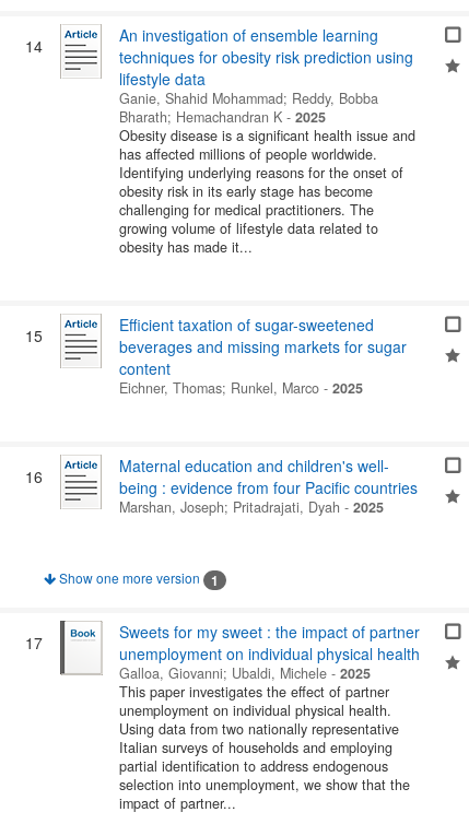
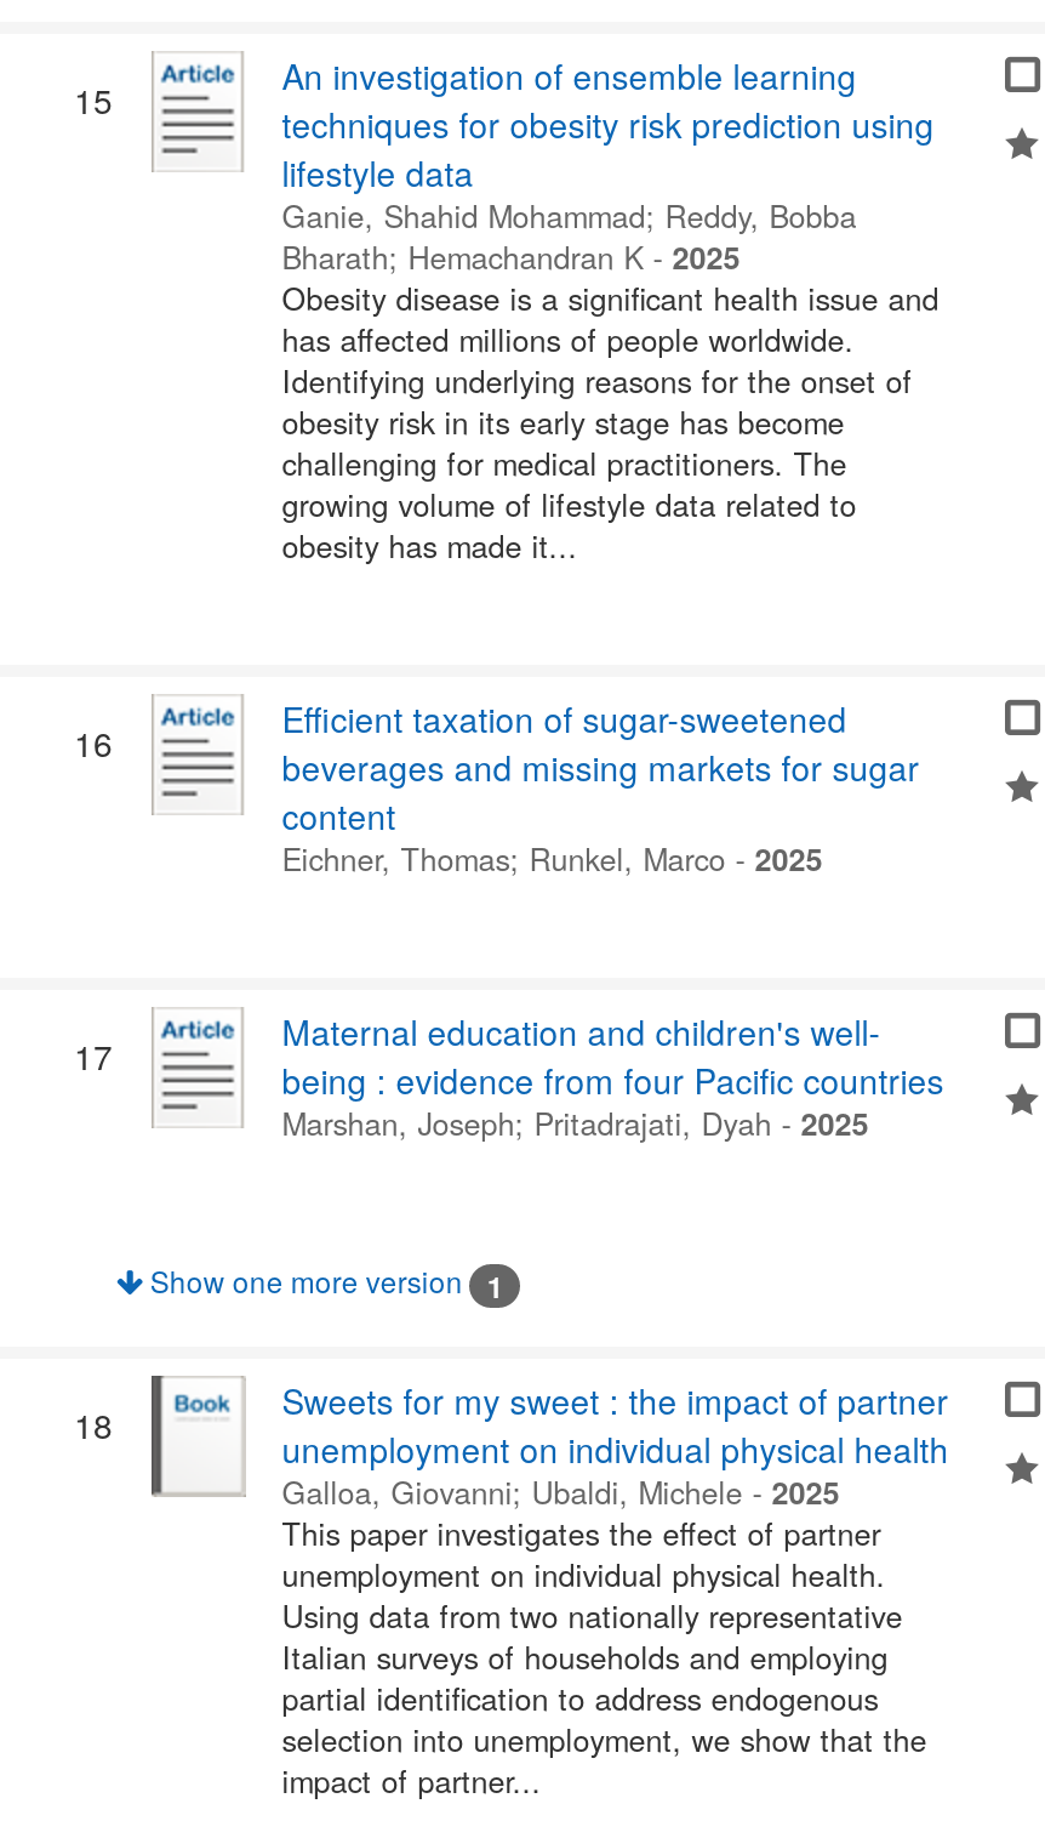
- 14
+ 15

- 15
+ 16

- 16
+ 17

- 17
+ 18
